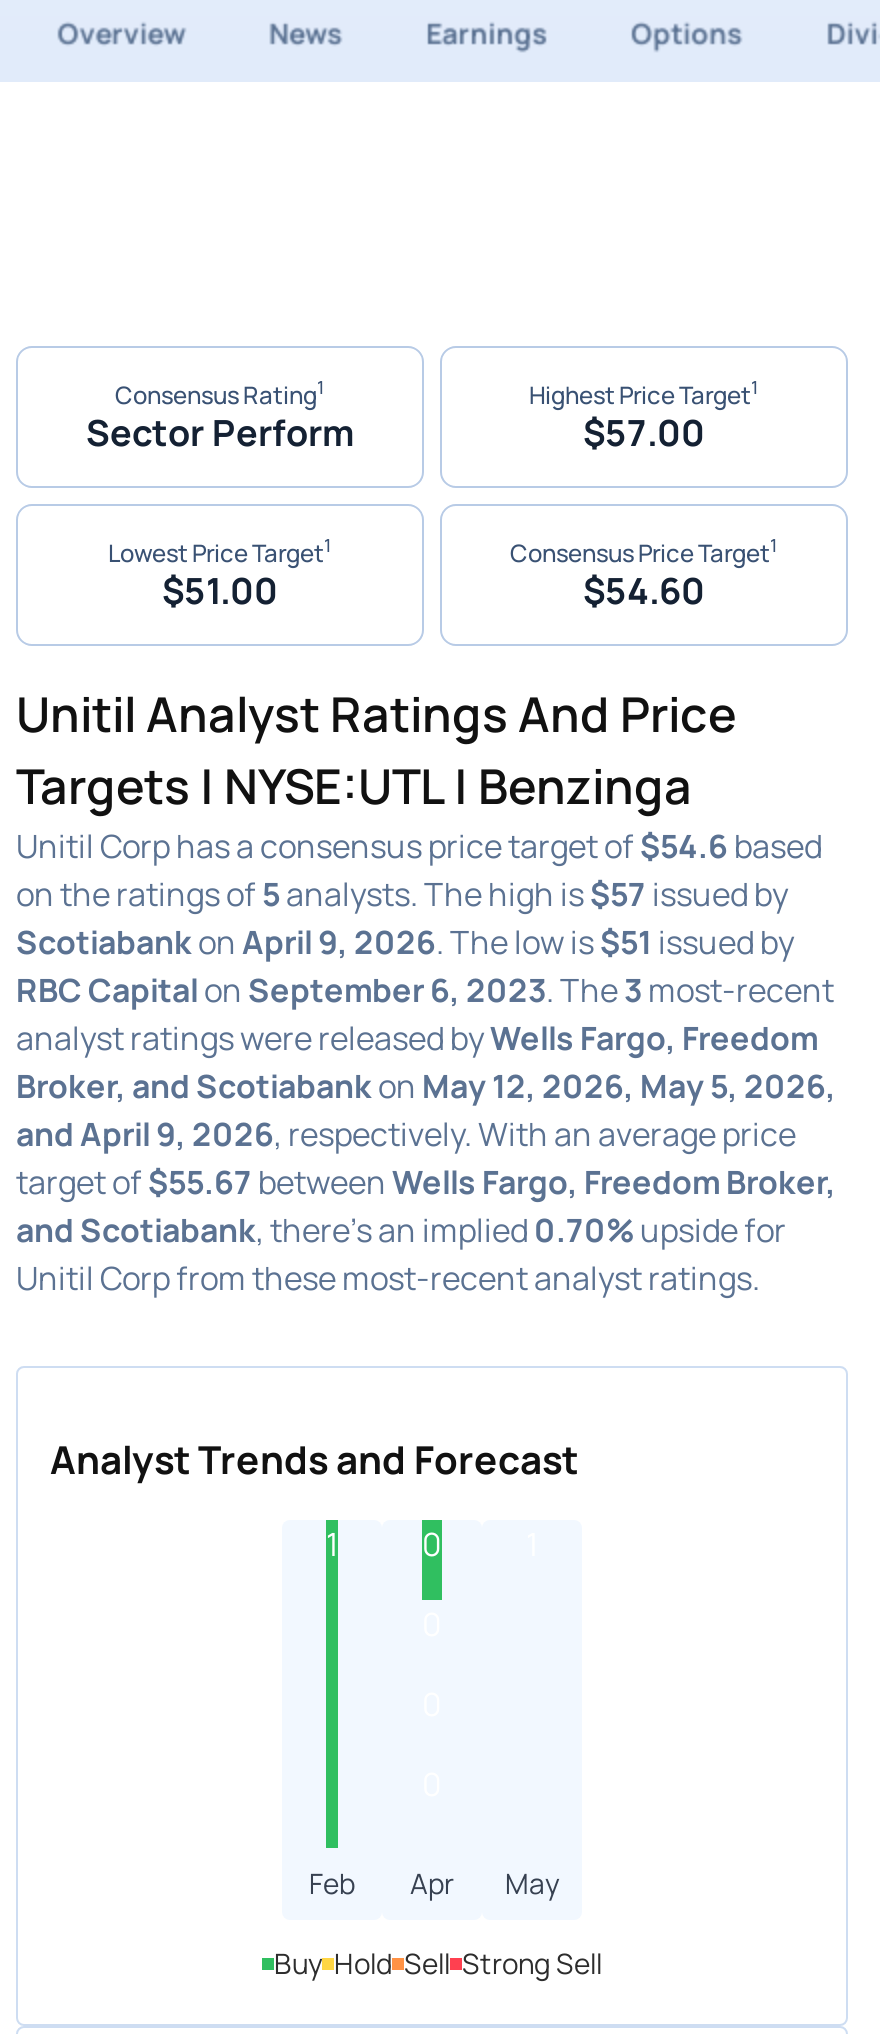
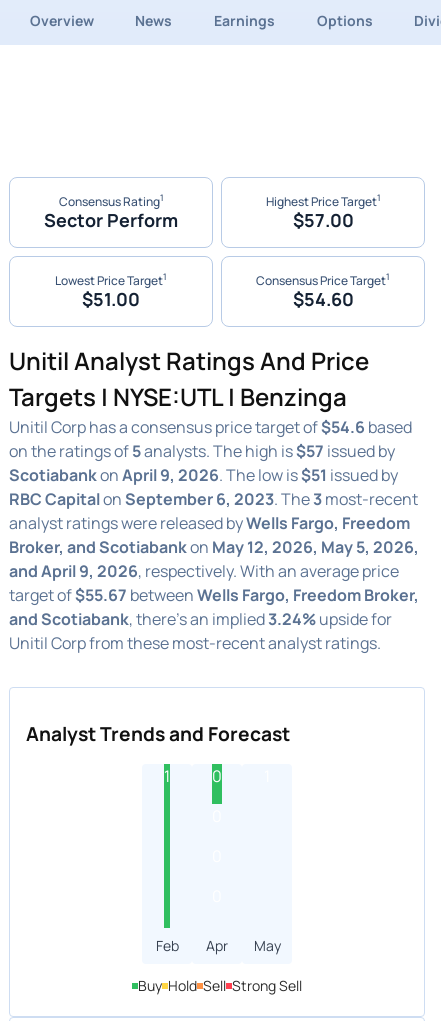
- and Scotiabank, there's an implied 0.70% upside for
+ and Scotiabank, there's an implied 3.24% upside for
